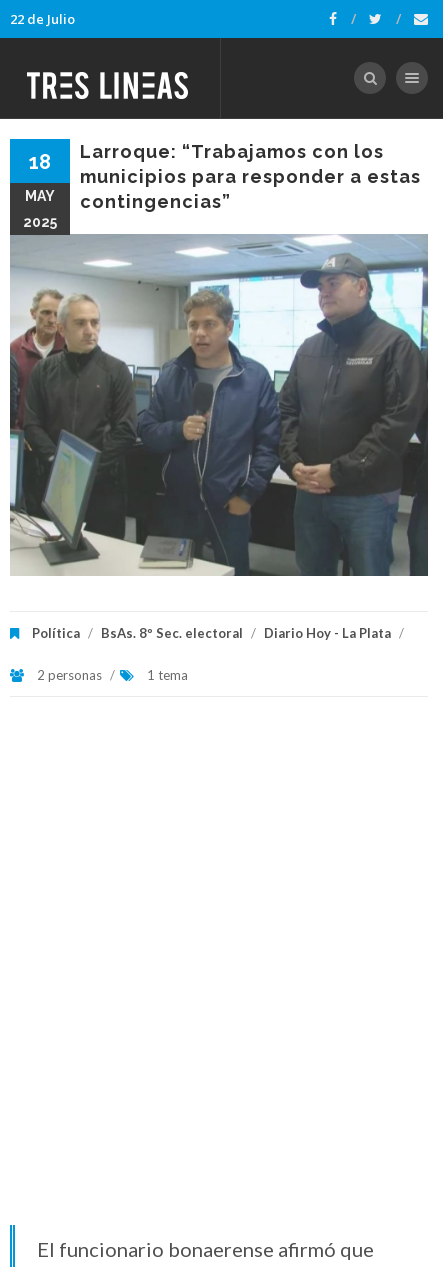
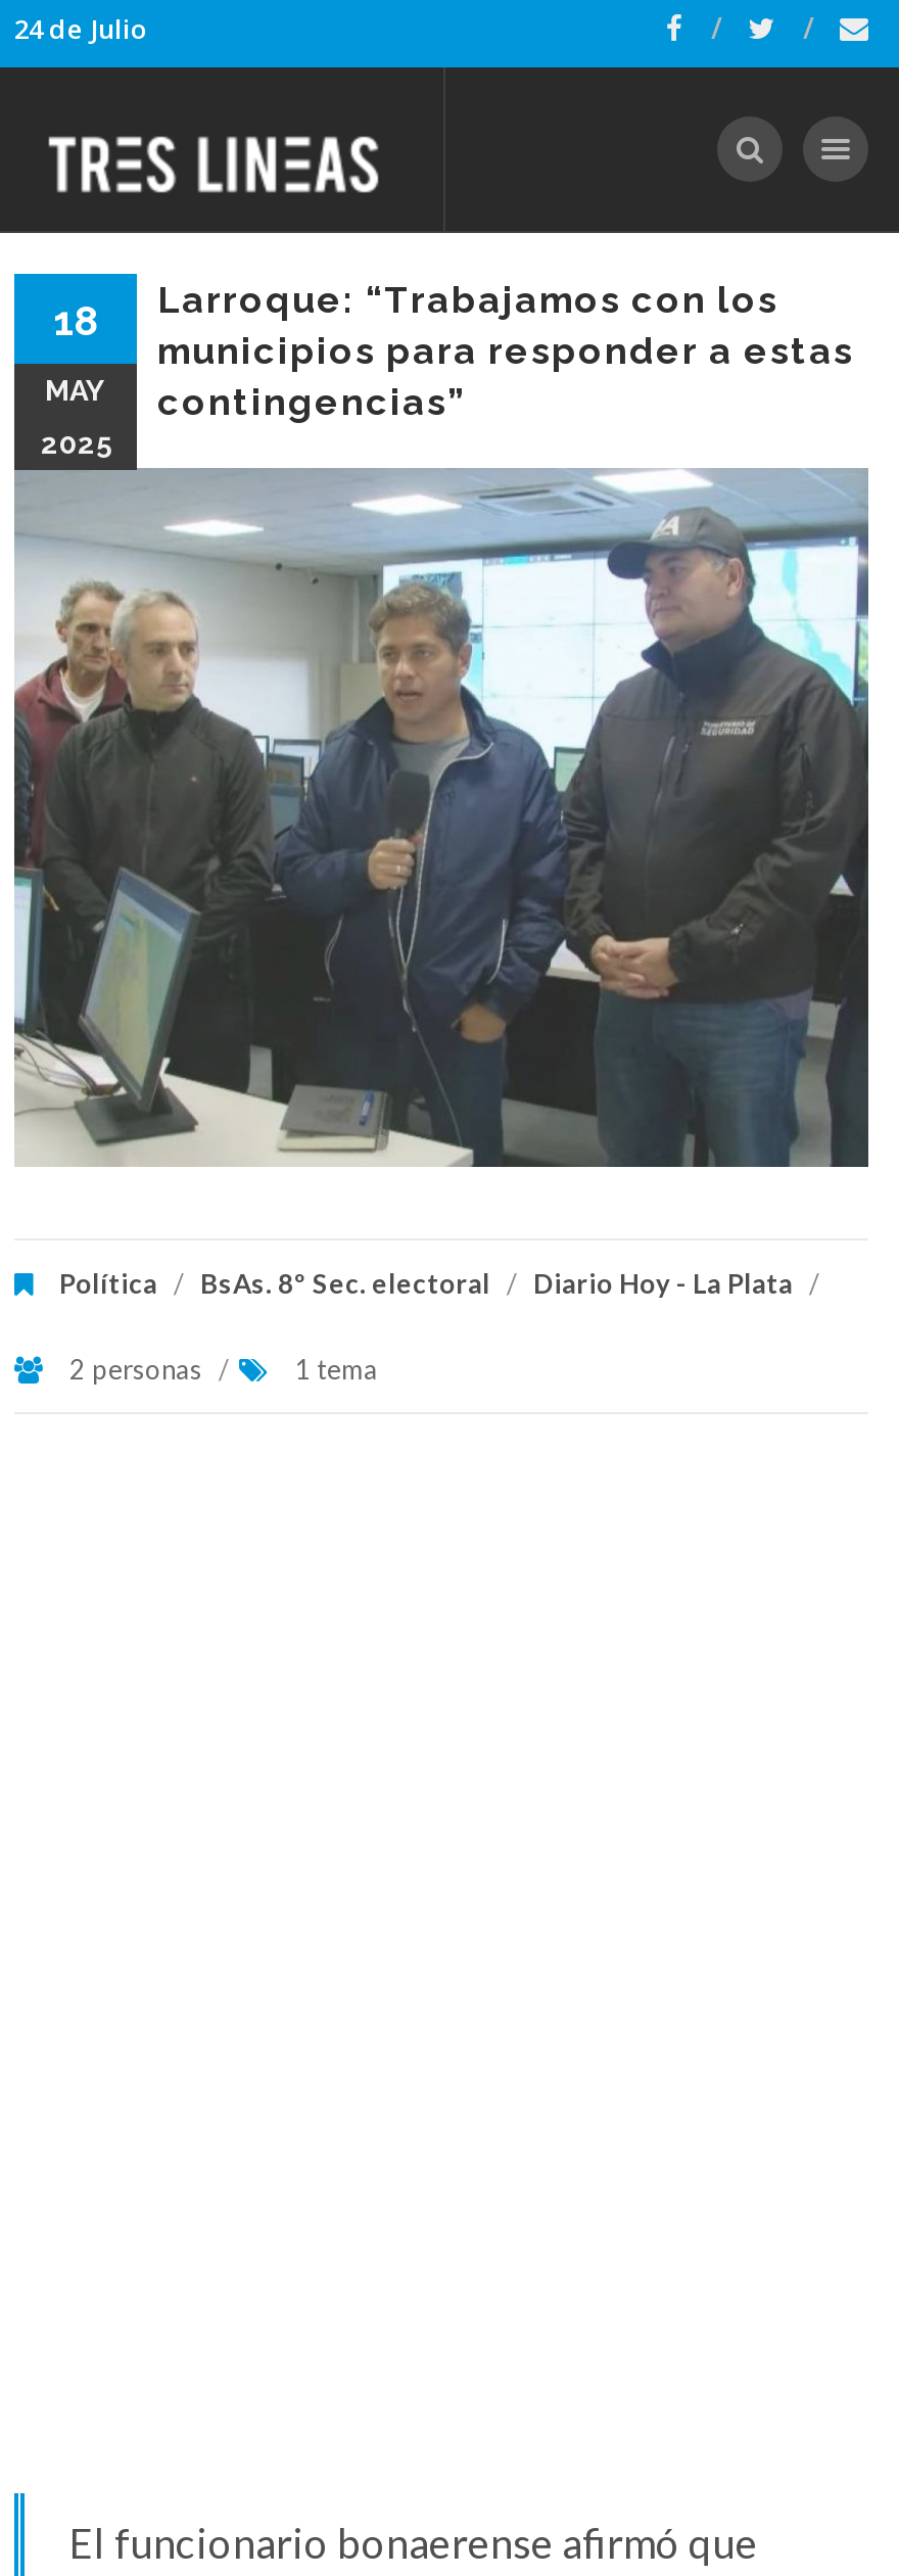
- 22 de Julio
+ 24 de Julio
